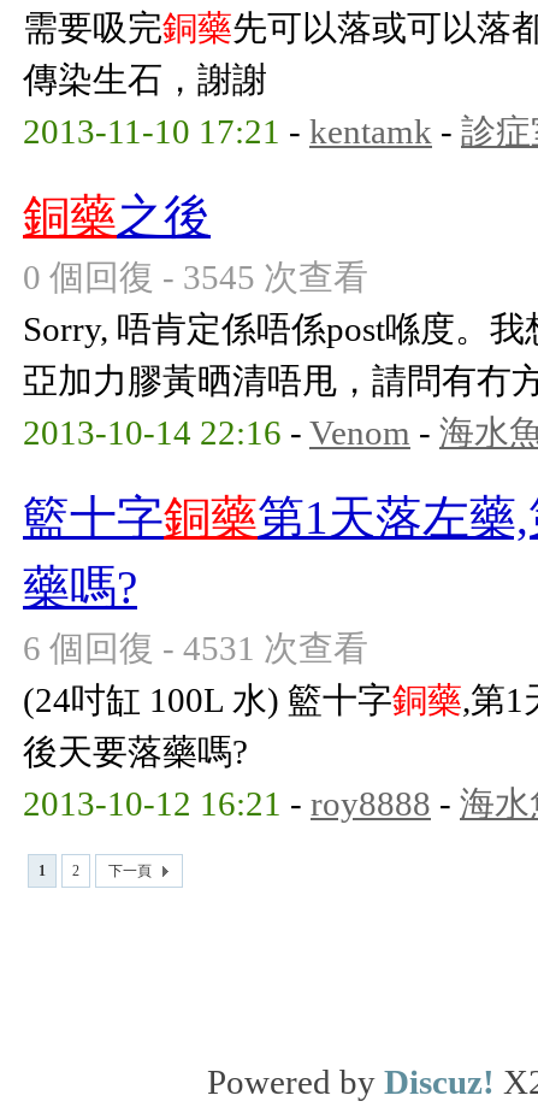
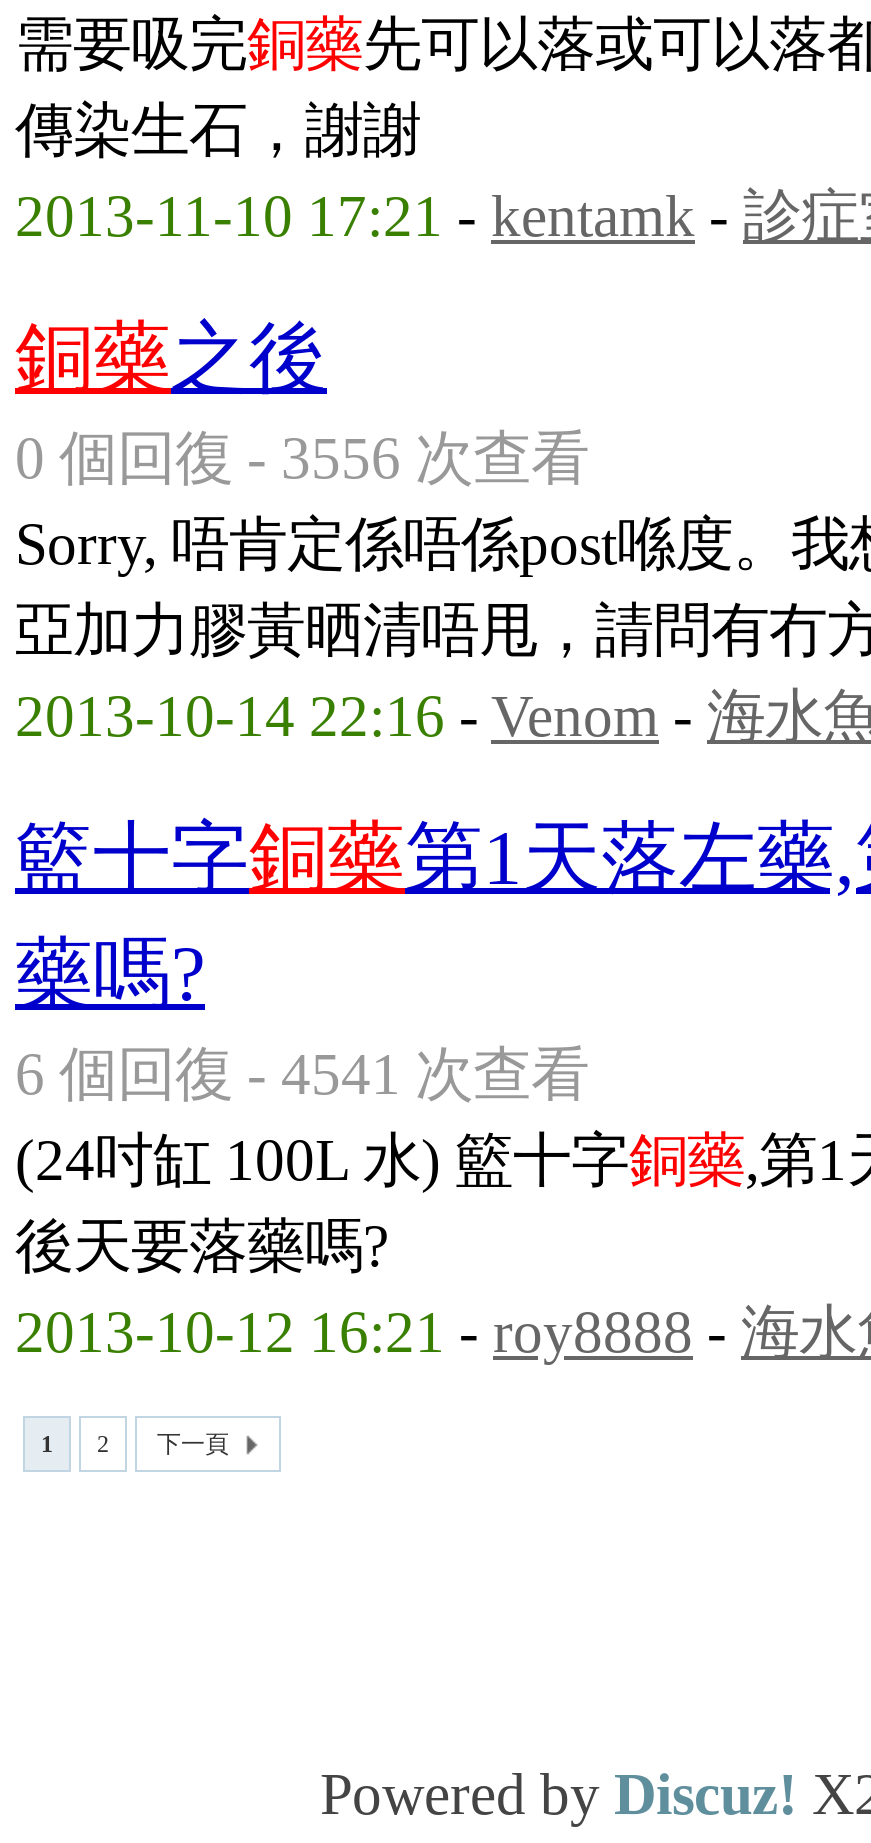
- 0 個回復 - 3545 次查看
+ 0 個回復 - 3556 次查看

- 6 個回復 - 4531 次查看
+ 6 個回復 - 4541 次查看
